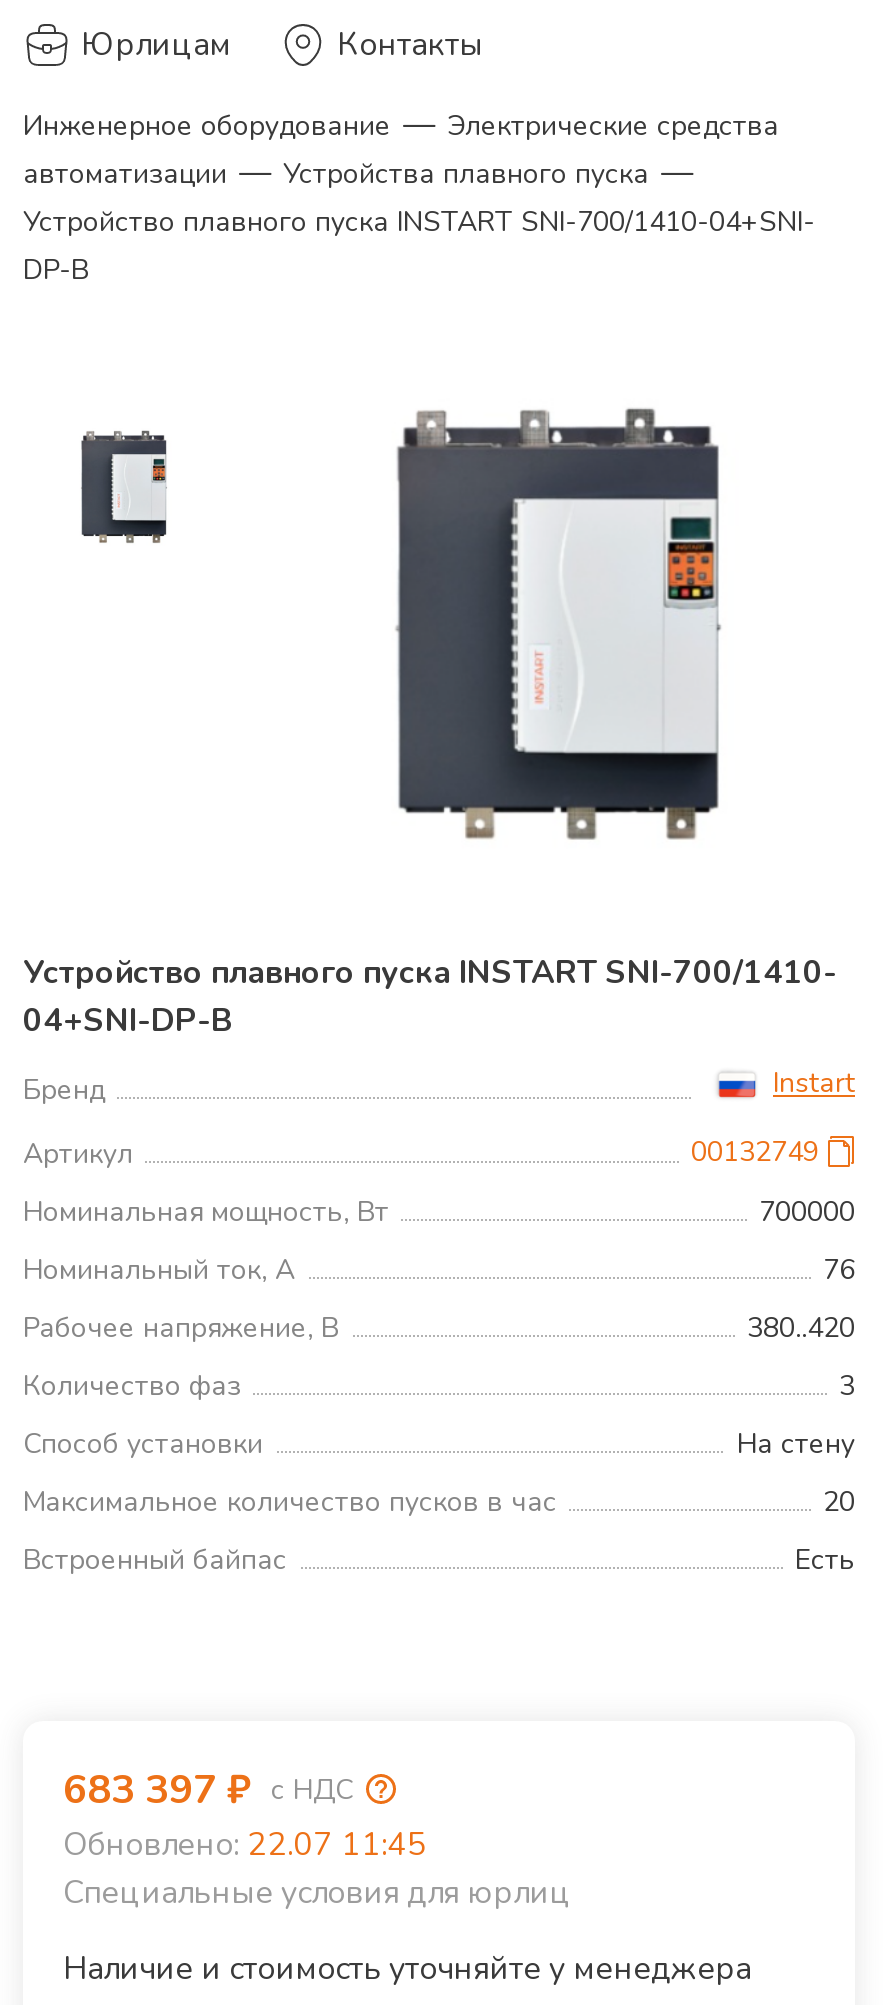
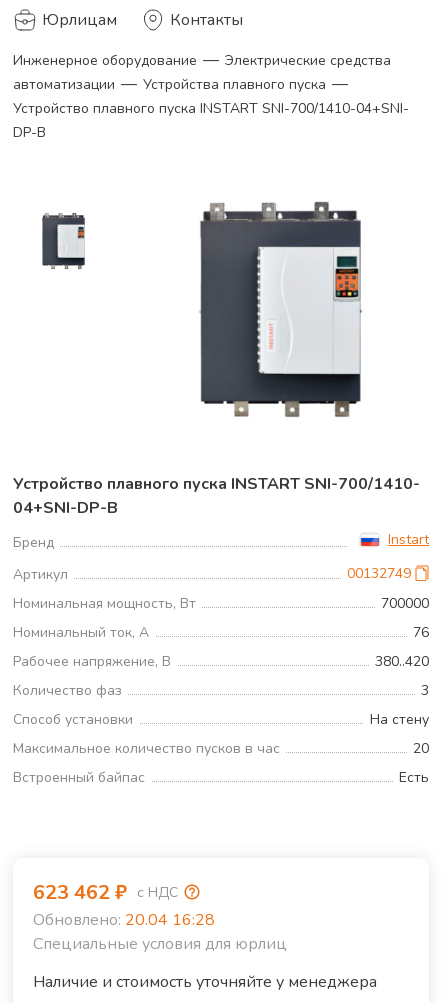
- 683 397 ₽ с НДС
+ 623 462 ₽ с НДС

- Обновлено: 22.07 11:45
+ Обновлено: 20.04 16:28
